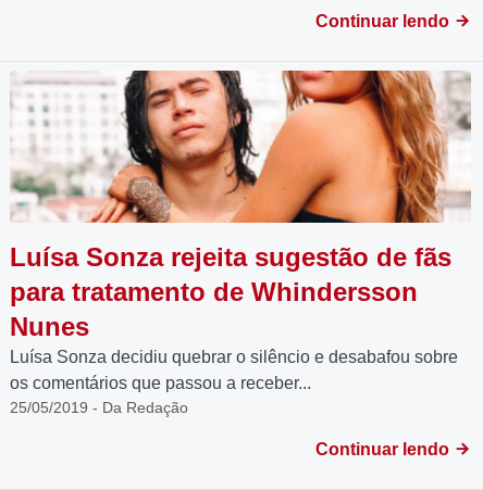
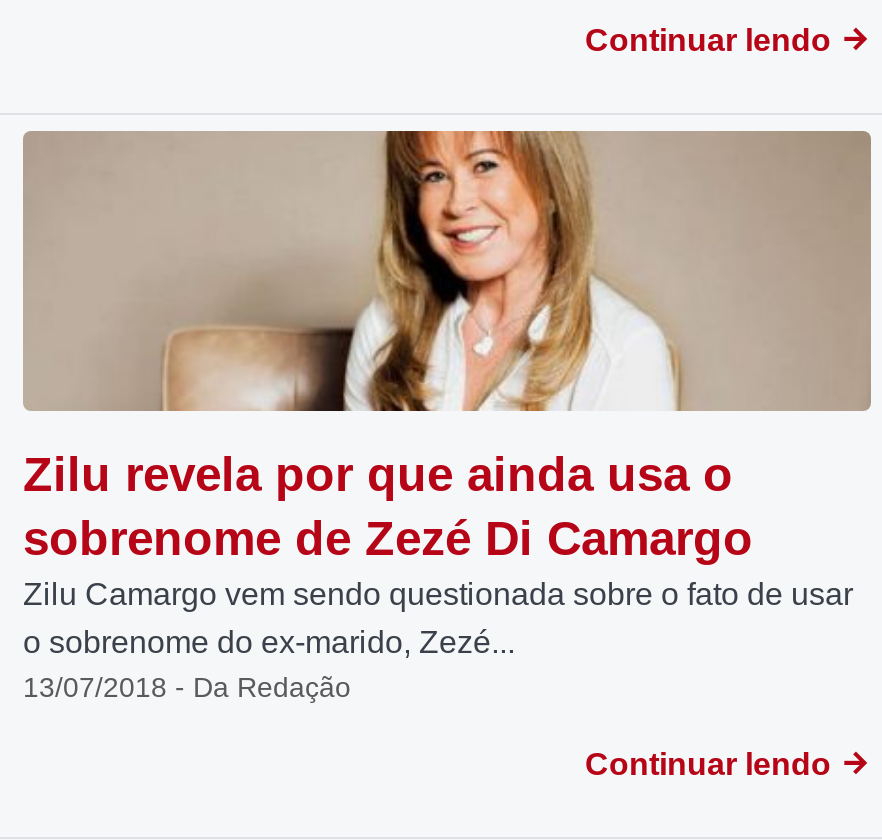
- [image]
- Luísa Sonza rejeita sugestão de fãs
- para tratamento de Whindersson
- Nunes
- Luísa Sonza decidiu quebrar o silêncio e desabafou sobre
- os comentários que passou a receber...
- 25/05/2019 - Da Redação
+ [image]
+ Zilu revela por que ainda usa o
+ sobrenome de Zezé Di Camargo
+ Zilu Camargo vem sendo questionada sobre o fato de usar
+ o sobrenome do ex-marido, Zezé...
+ 13/07/2018 - Da Redação
